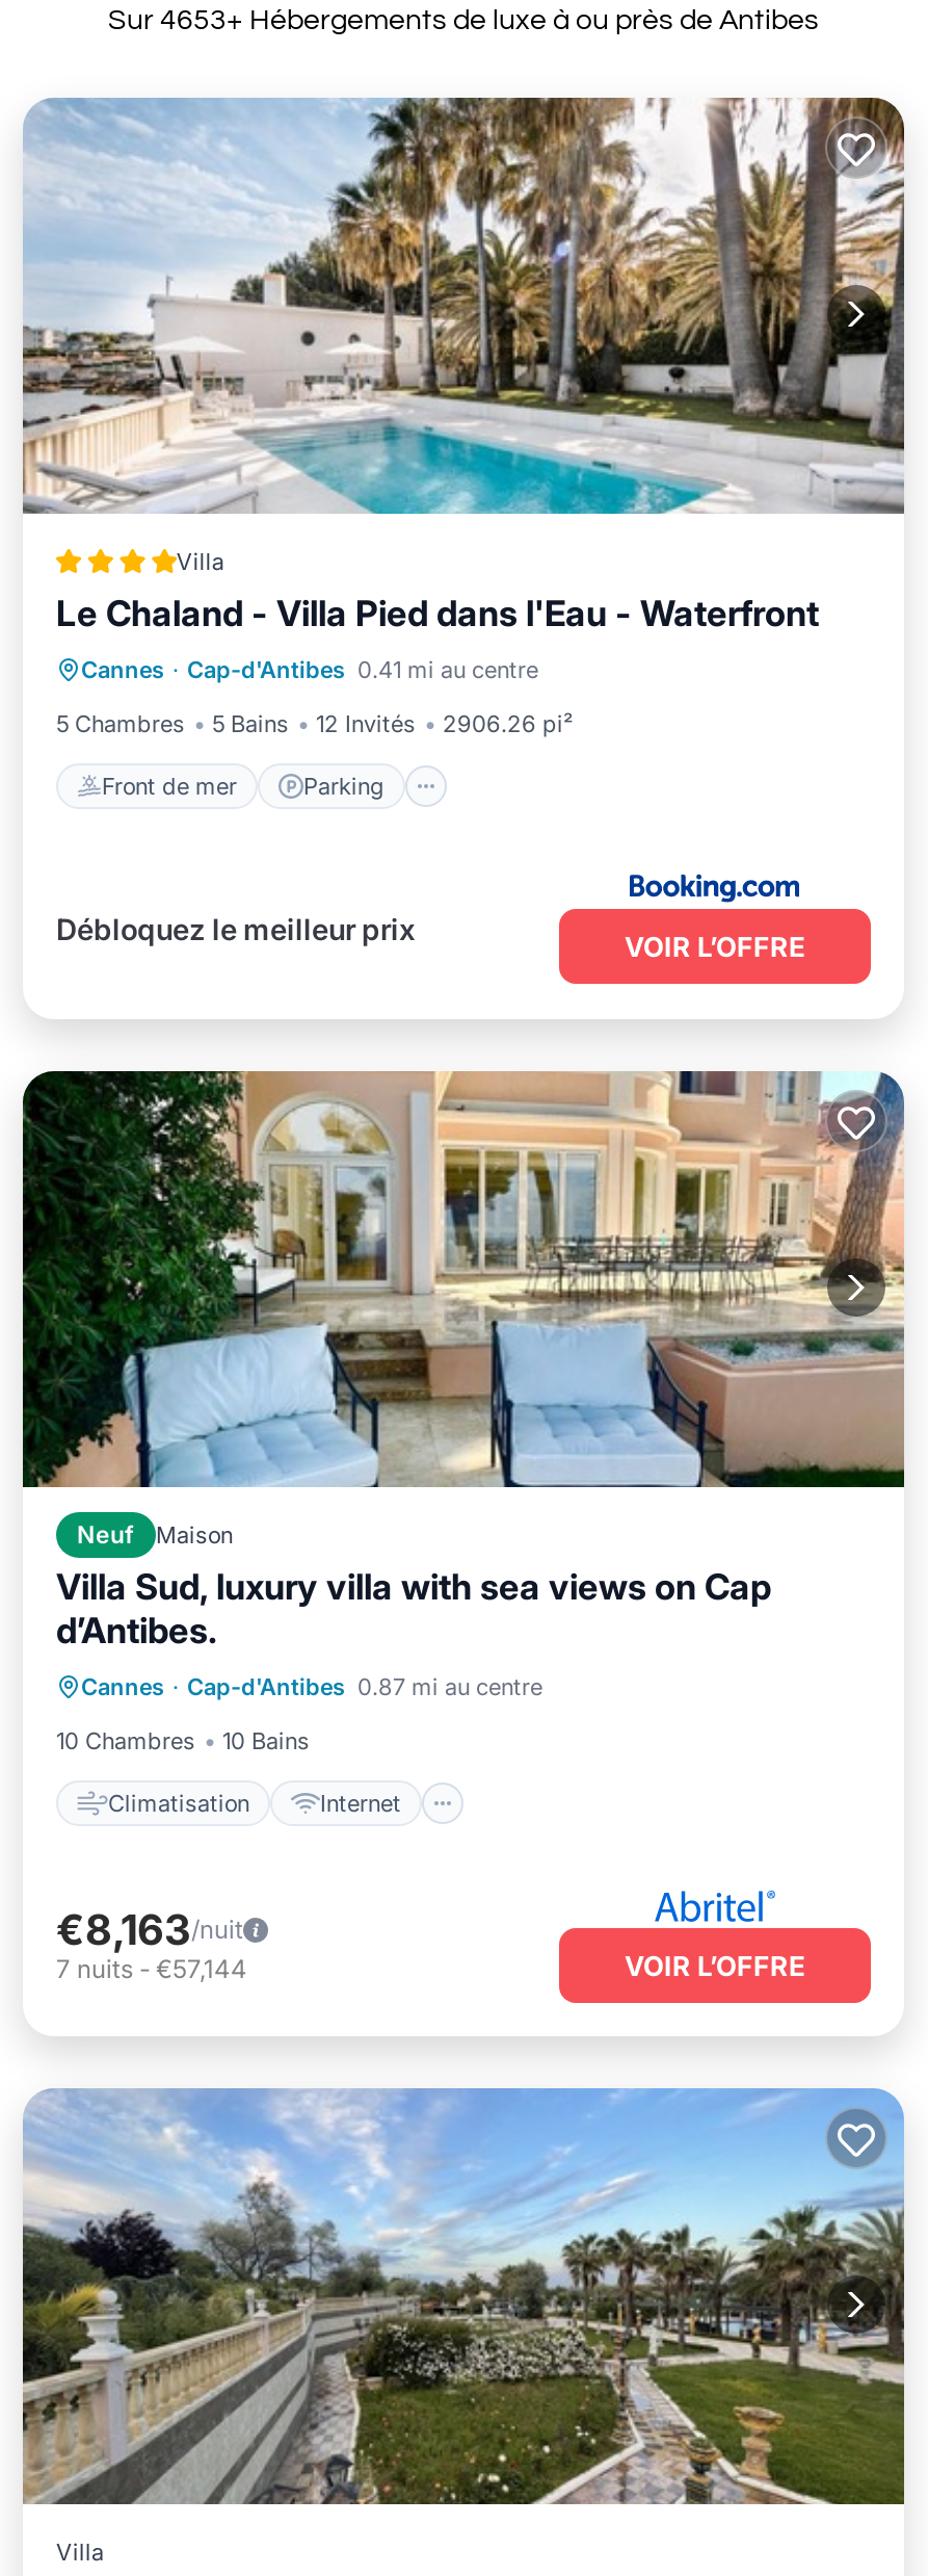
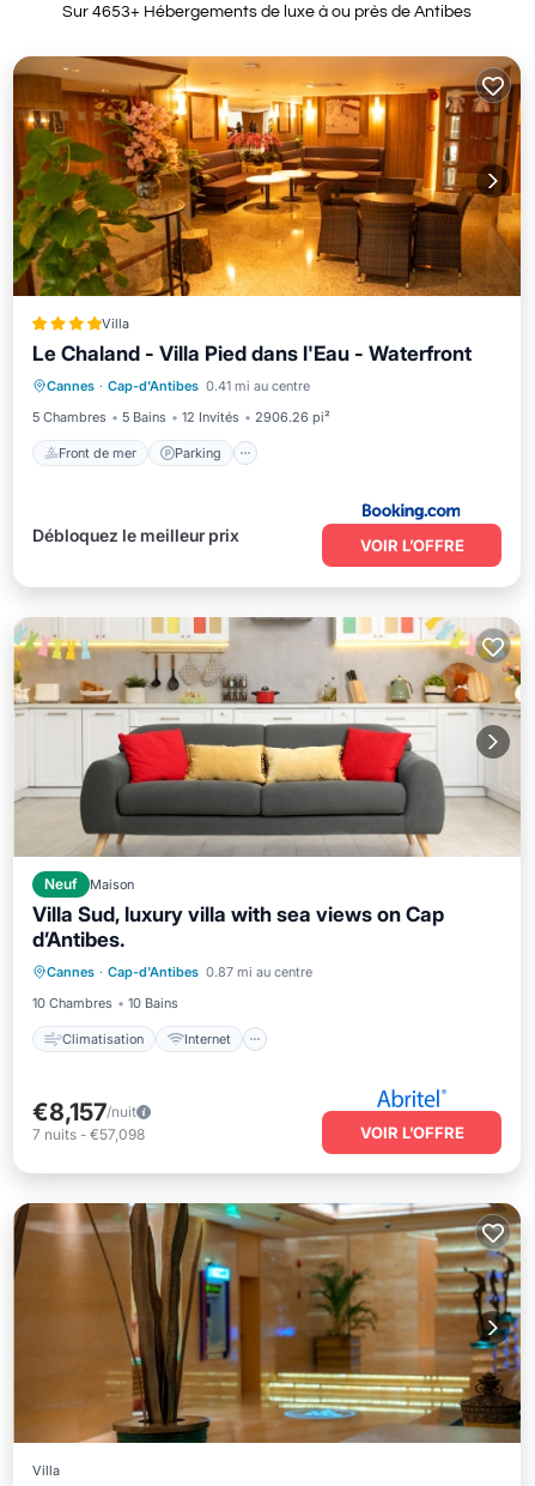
- [image]
+ [image]

- [image]
+ [image]

- €8,163/nuit
+ €8,157/nuit

- 7 nuits - €57,144
+ 7 nuits - €57,098

- [image]
+ [image]
